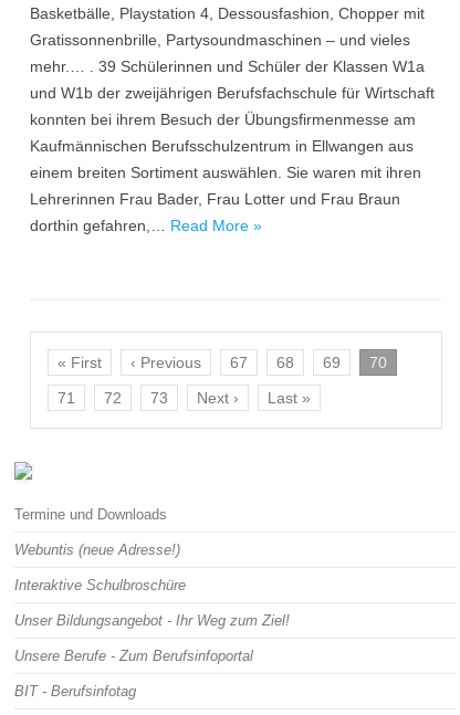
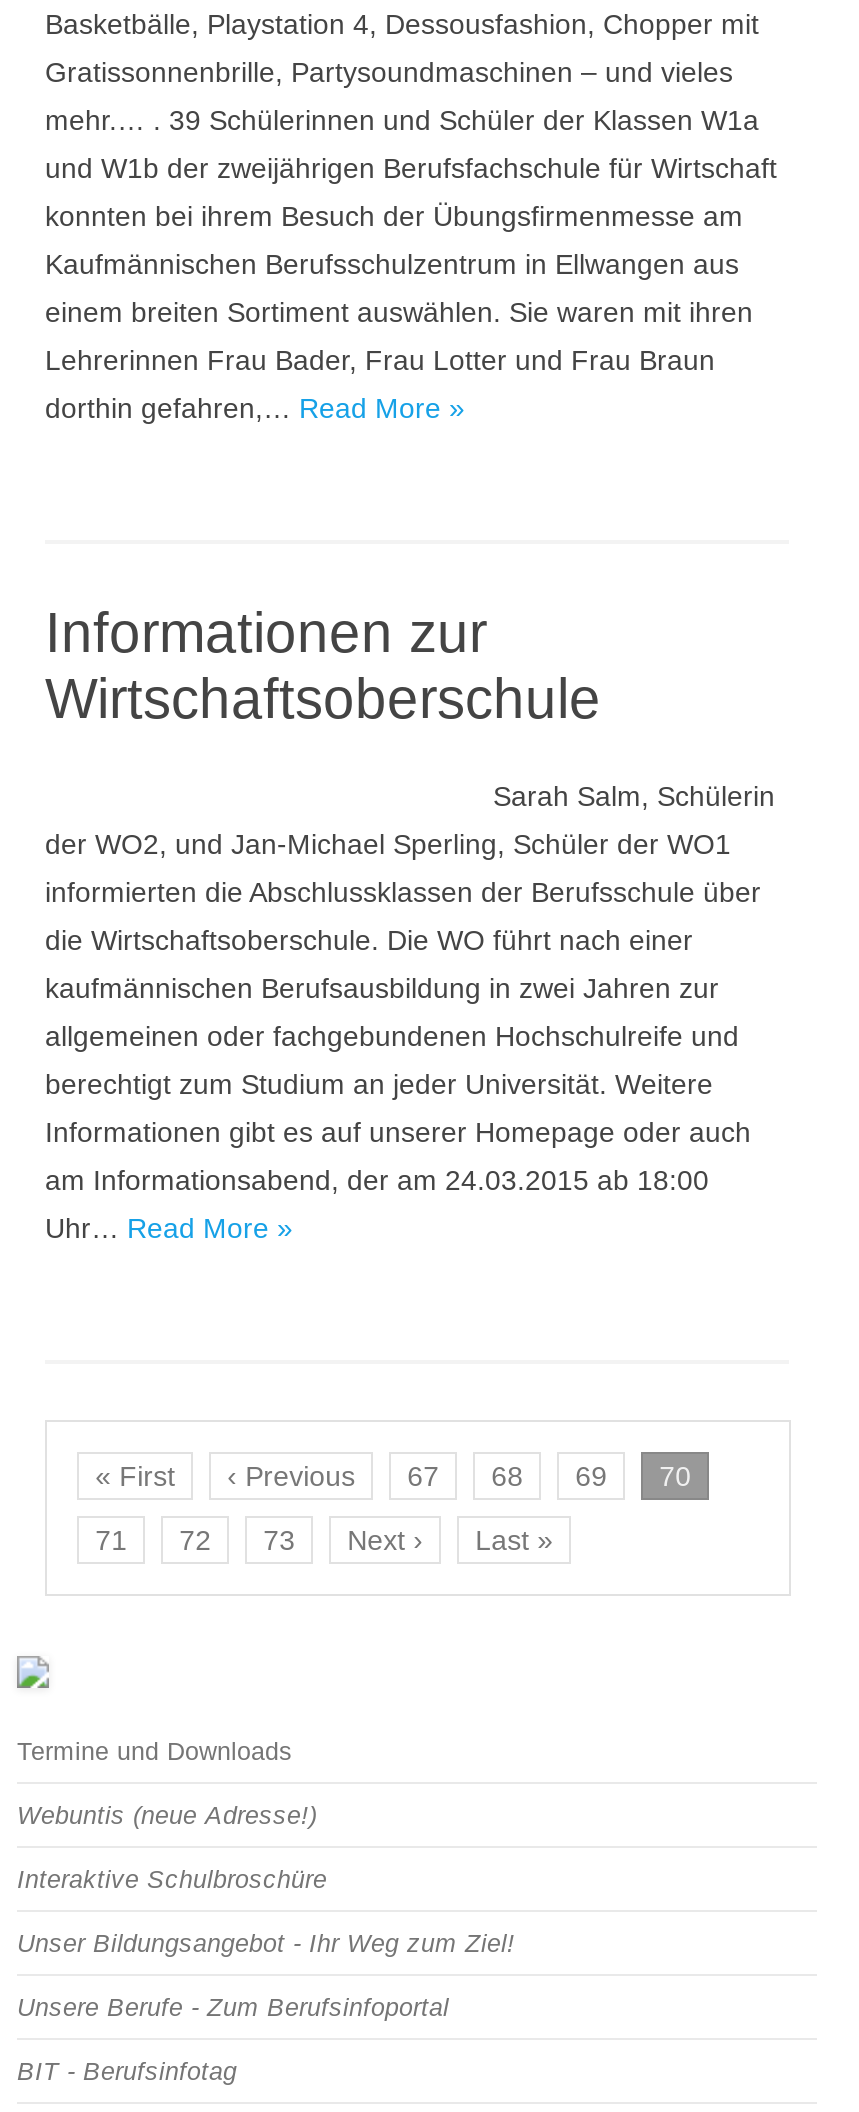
+ Informationen zur
+ Wirtschaftsoberschule
+ Sarah Salm, Schülerin
+ der WO2, und Jan-Michael Sperling, Schüler der WO1
+ informierten die Abschlussklassen der Berufsschule über
+ die Wirtschaftsoberschule. Die WO führt nach einer
+ kaufmännischen Berufsausbildung in zwei Jahren zur
+ allgemeinen oder fachgebundenen Hochschulreife und
+ berechtigt zum Studium an jeder Universität. Weitere
+ Informationen gibt es auf unserer Homepage oder auch
+ am Informationsabend, der am 24.03.2015 ab 18:00
+ Uhr… Read More »
